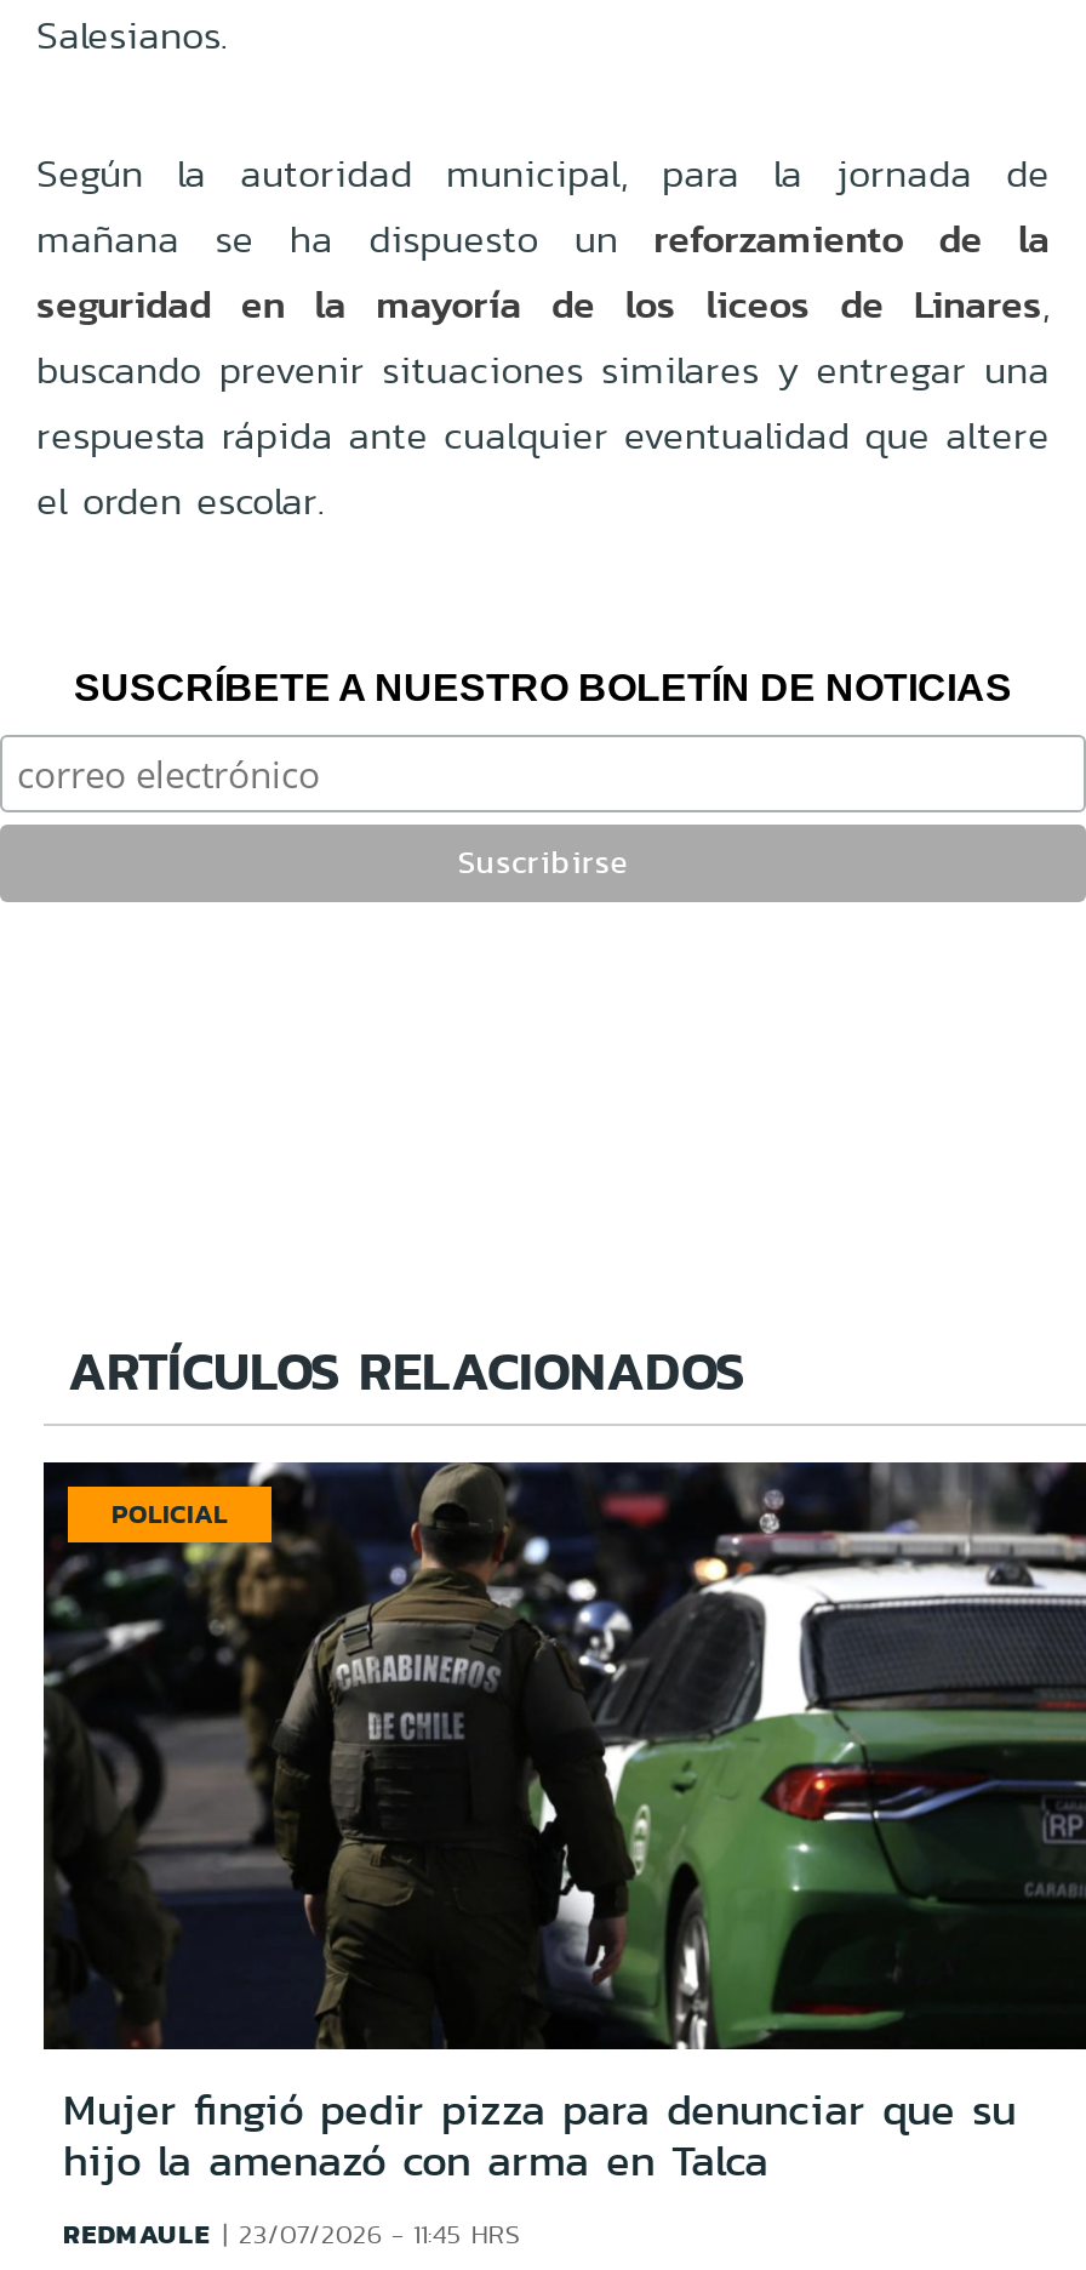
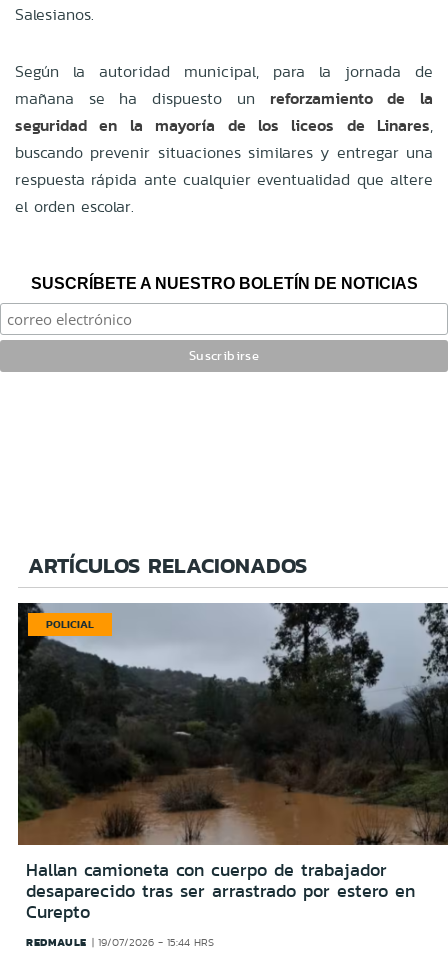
- [image]
- Mujer fingió pedir pizza para denunciar que su
- hijo la amenazó con arma en Talca
+ [image]
+ Hallan camioneta con cuerpo de trabajador
+ desaparecido tras ser arrastrado por estero en
+ Curepto

- REDMAULE 23/07/2026 - 11:45 HRS
+ REDMAULE 19/07/2026 - 15:44 HRS
